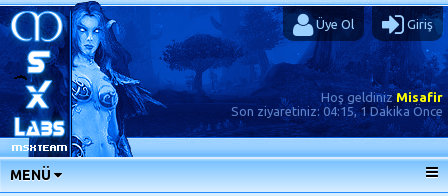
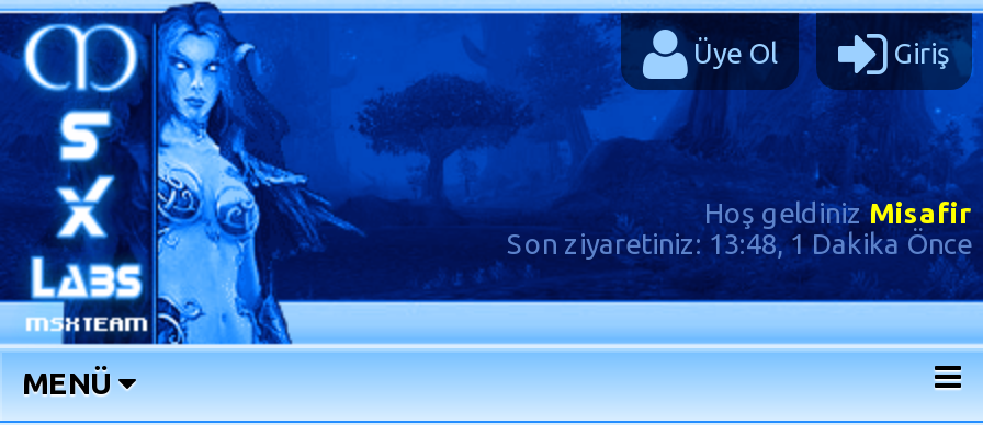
- Son ziyaretiniz: 04:15, 1 Dakika Önce
+ Son ziyaretiniz: 13:48, 1 Dakika Önce
